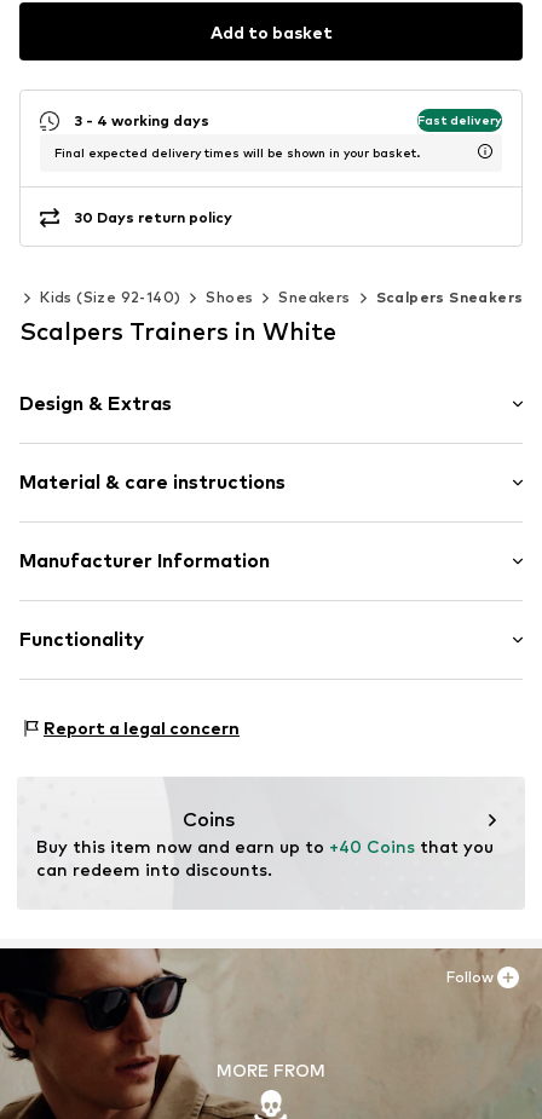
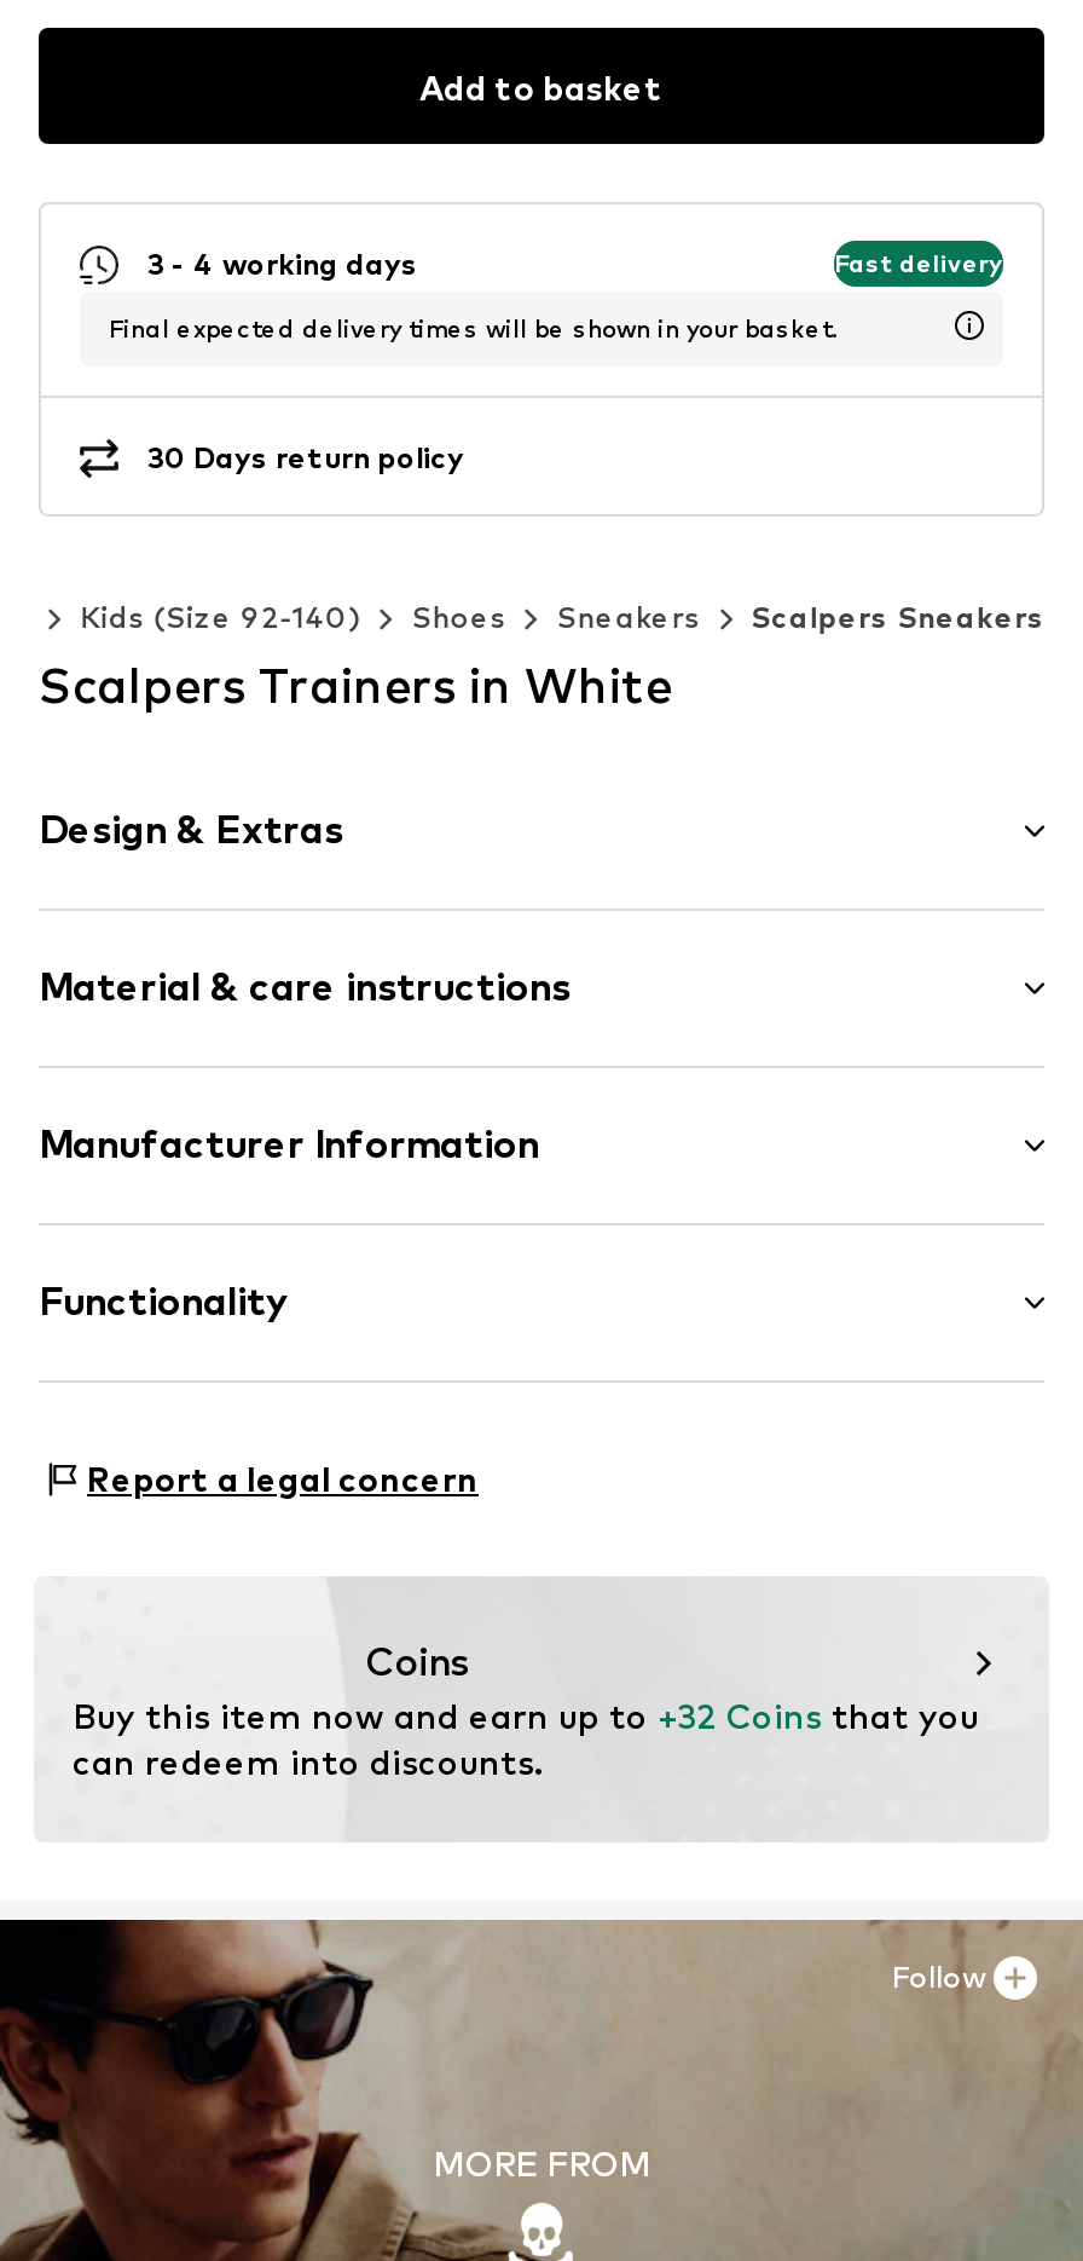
- Buy this item now and earn up to +40 Coins that you
+ Buy this item now and earn up to +32 Coins that you
